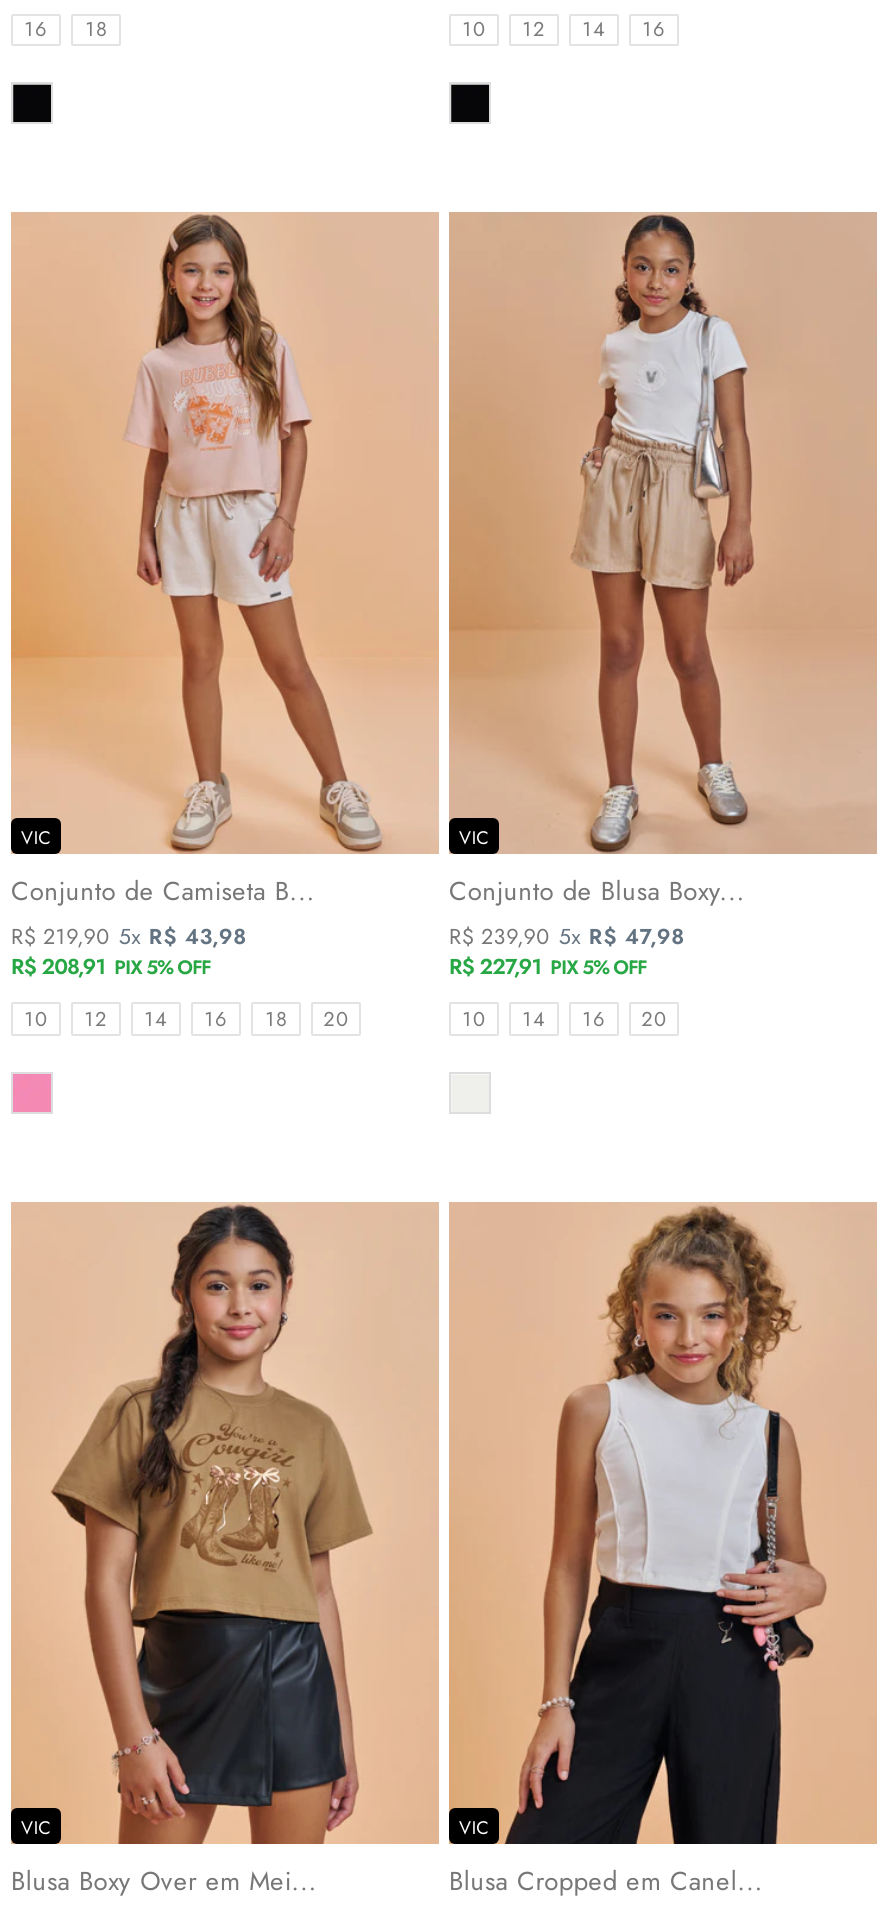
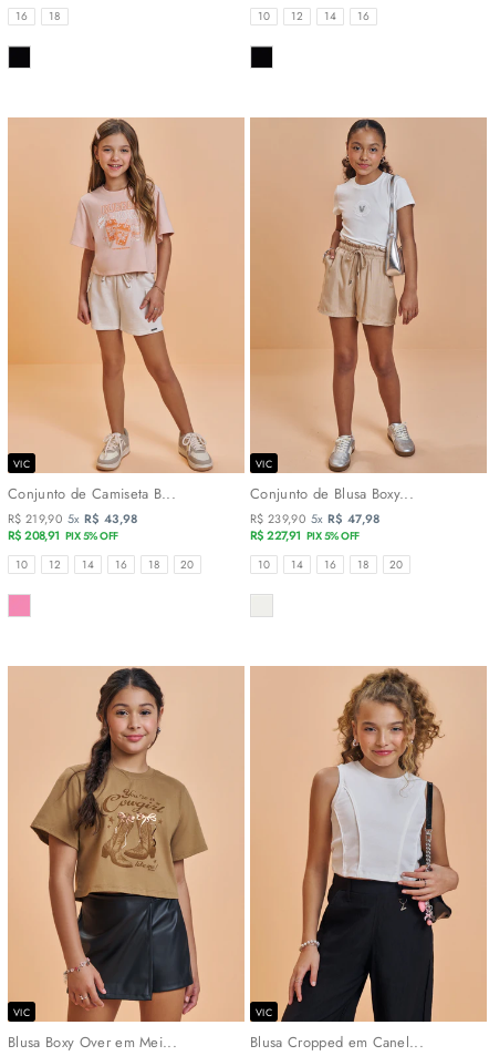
+ 18
